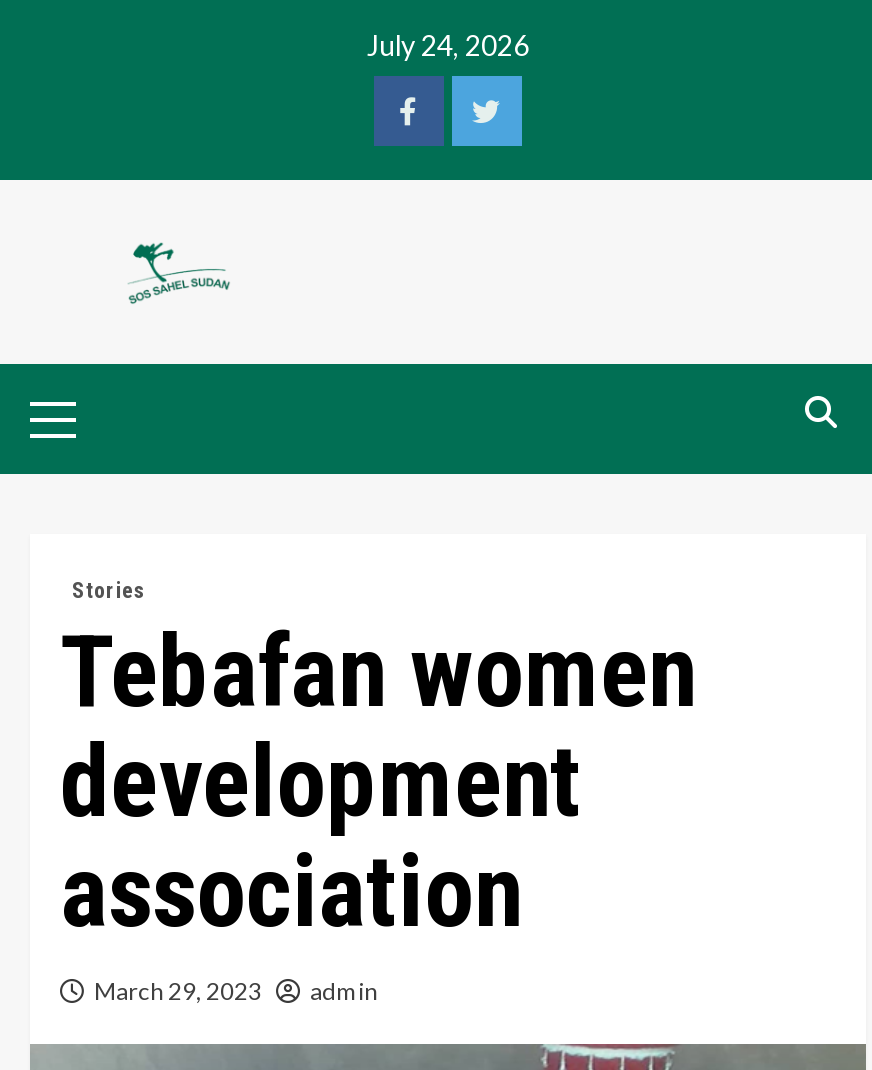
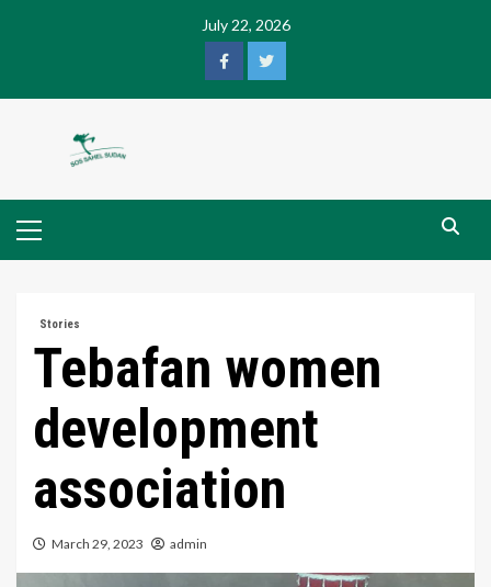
- July 24, 2026
+ July 22, 2026
